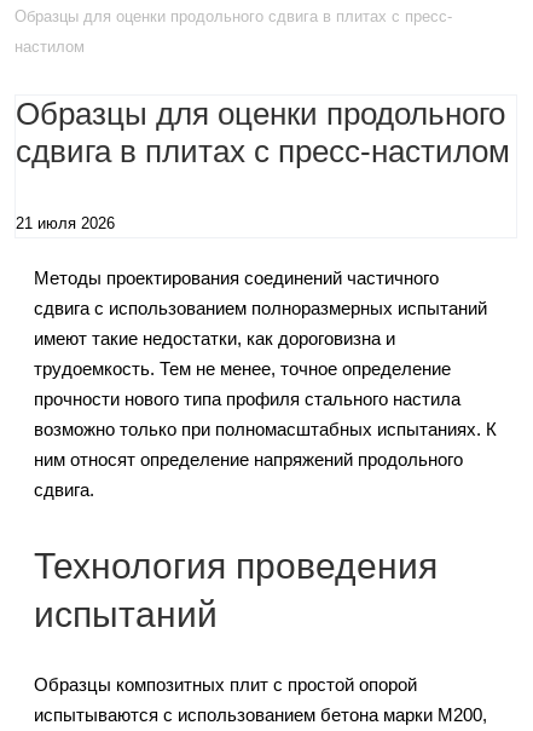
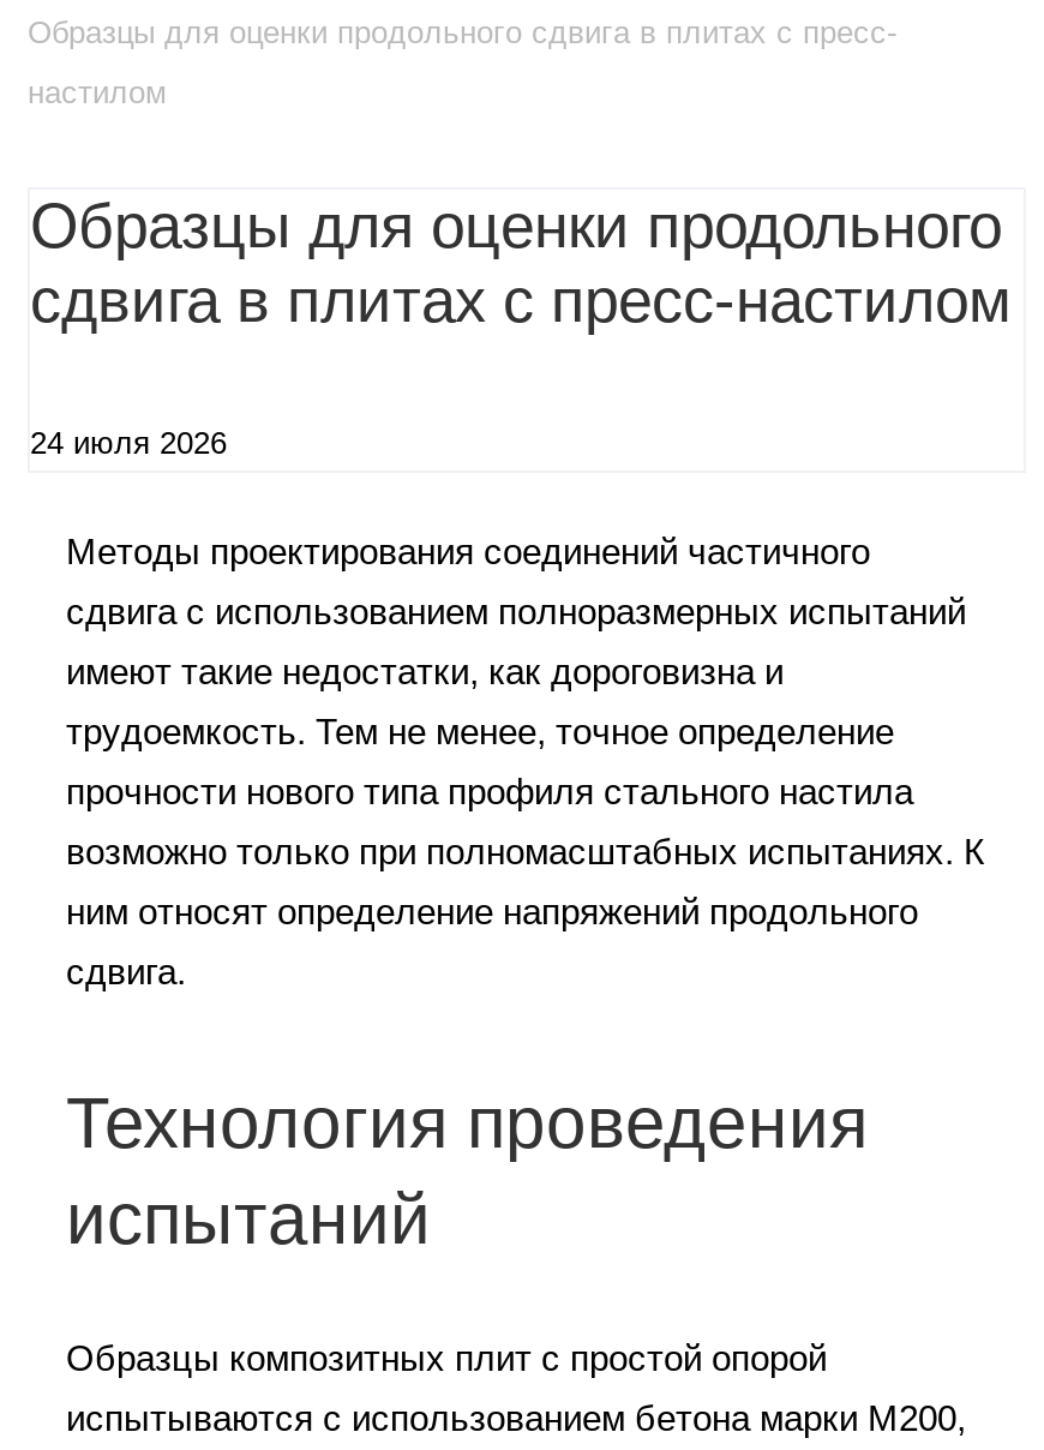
- 21 июля 2026
+ 24 июля 2026
